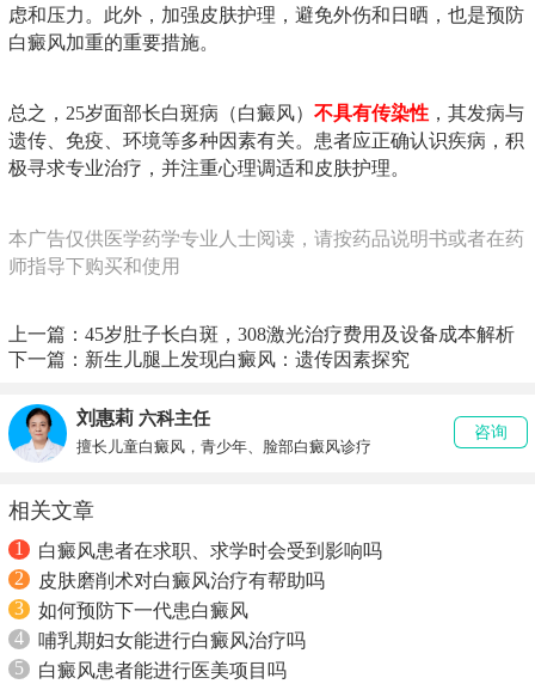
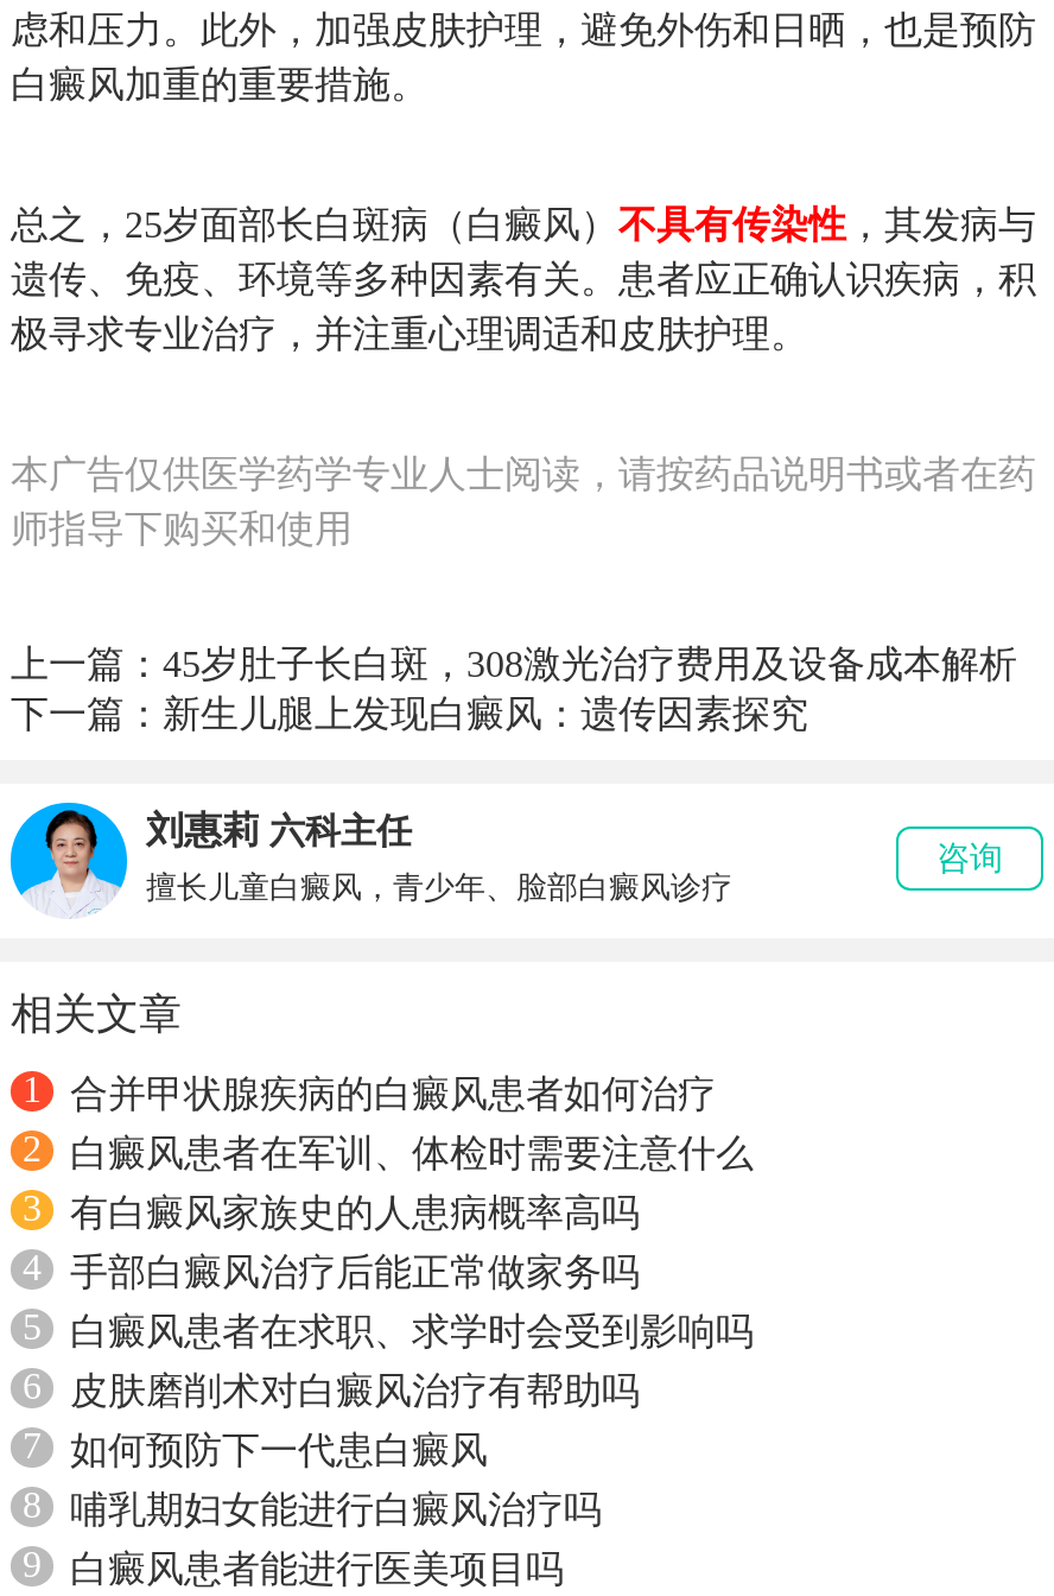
+ 合并甲状腺疾病的白癜风患者如何治疗
+ 2
+ 白癜风患者在军训、体检时需要注意什么
+ 3
+ 有白癜风家族史的人患病概率高吗
+ 4
+ 手部白癜风治疗后能正常做家务吗
+ 5

- 2 皮肤磨削术对白癜风治疗有帮助吗
+ 6 皮肤磨削术对白癜风治疗有帮助吗

- 3 如何预防下一代患白癜风
+ 7 如何预防下一代患白癜风

- 4 哺乳期妇女能进行白癜风治疗吗
+ 8 哺乳期妇女能进行白癜风治疗吗

- 5 白癜风患者能进行医美项目吗
+ 9 白癜风患者能进行医美项目吗
